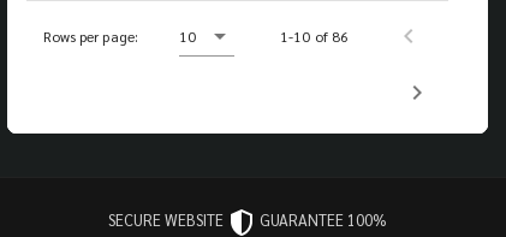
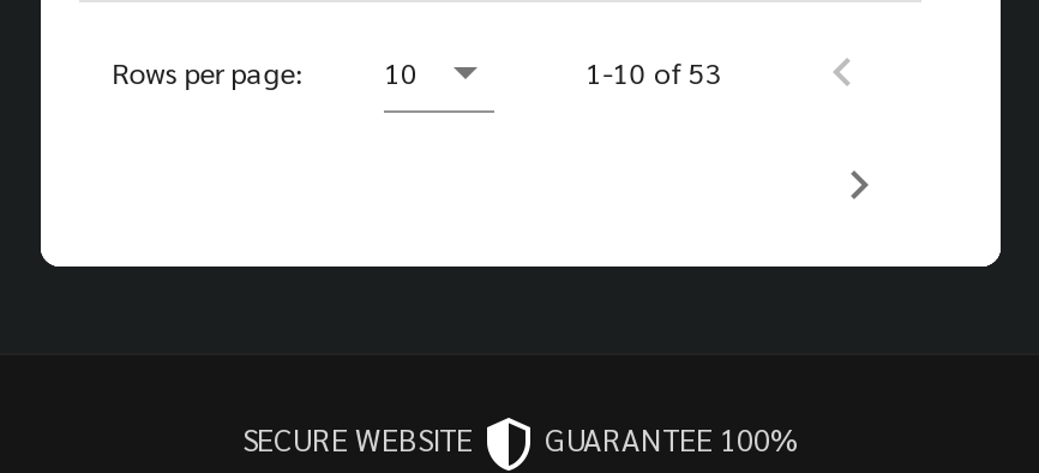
- 1-10 of 86
+ 1-10 of 53
